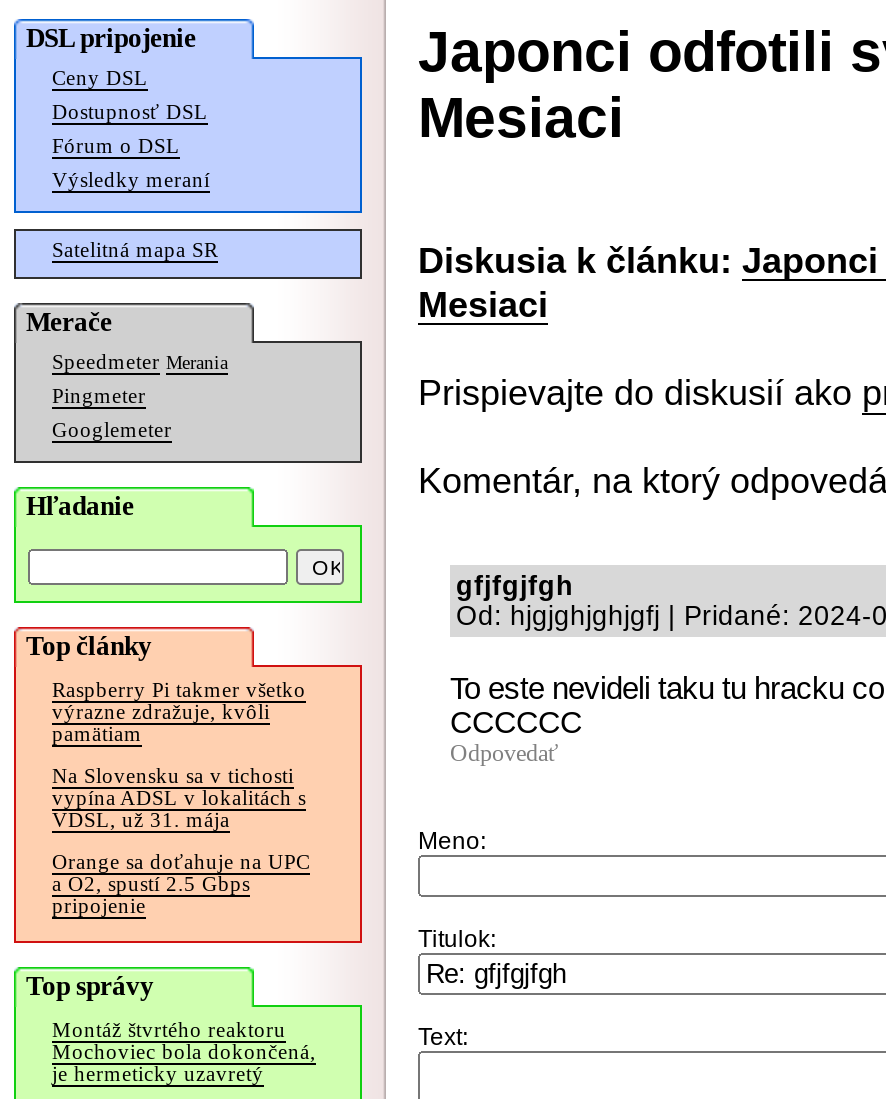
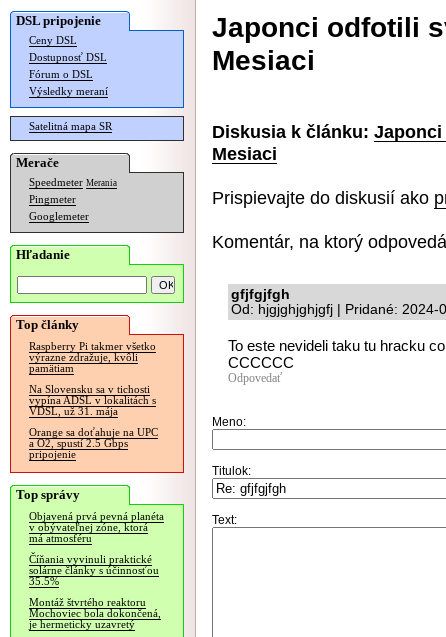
+ Objavená prvá pevná planéta
+ v obývateľnej zóne, ktorá
+ má atmosféru
+ Číňania vyvinuli praktické
+ solárne články s účinnosťou
+ 35.5%
